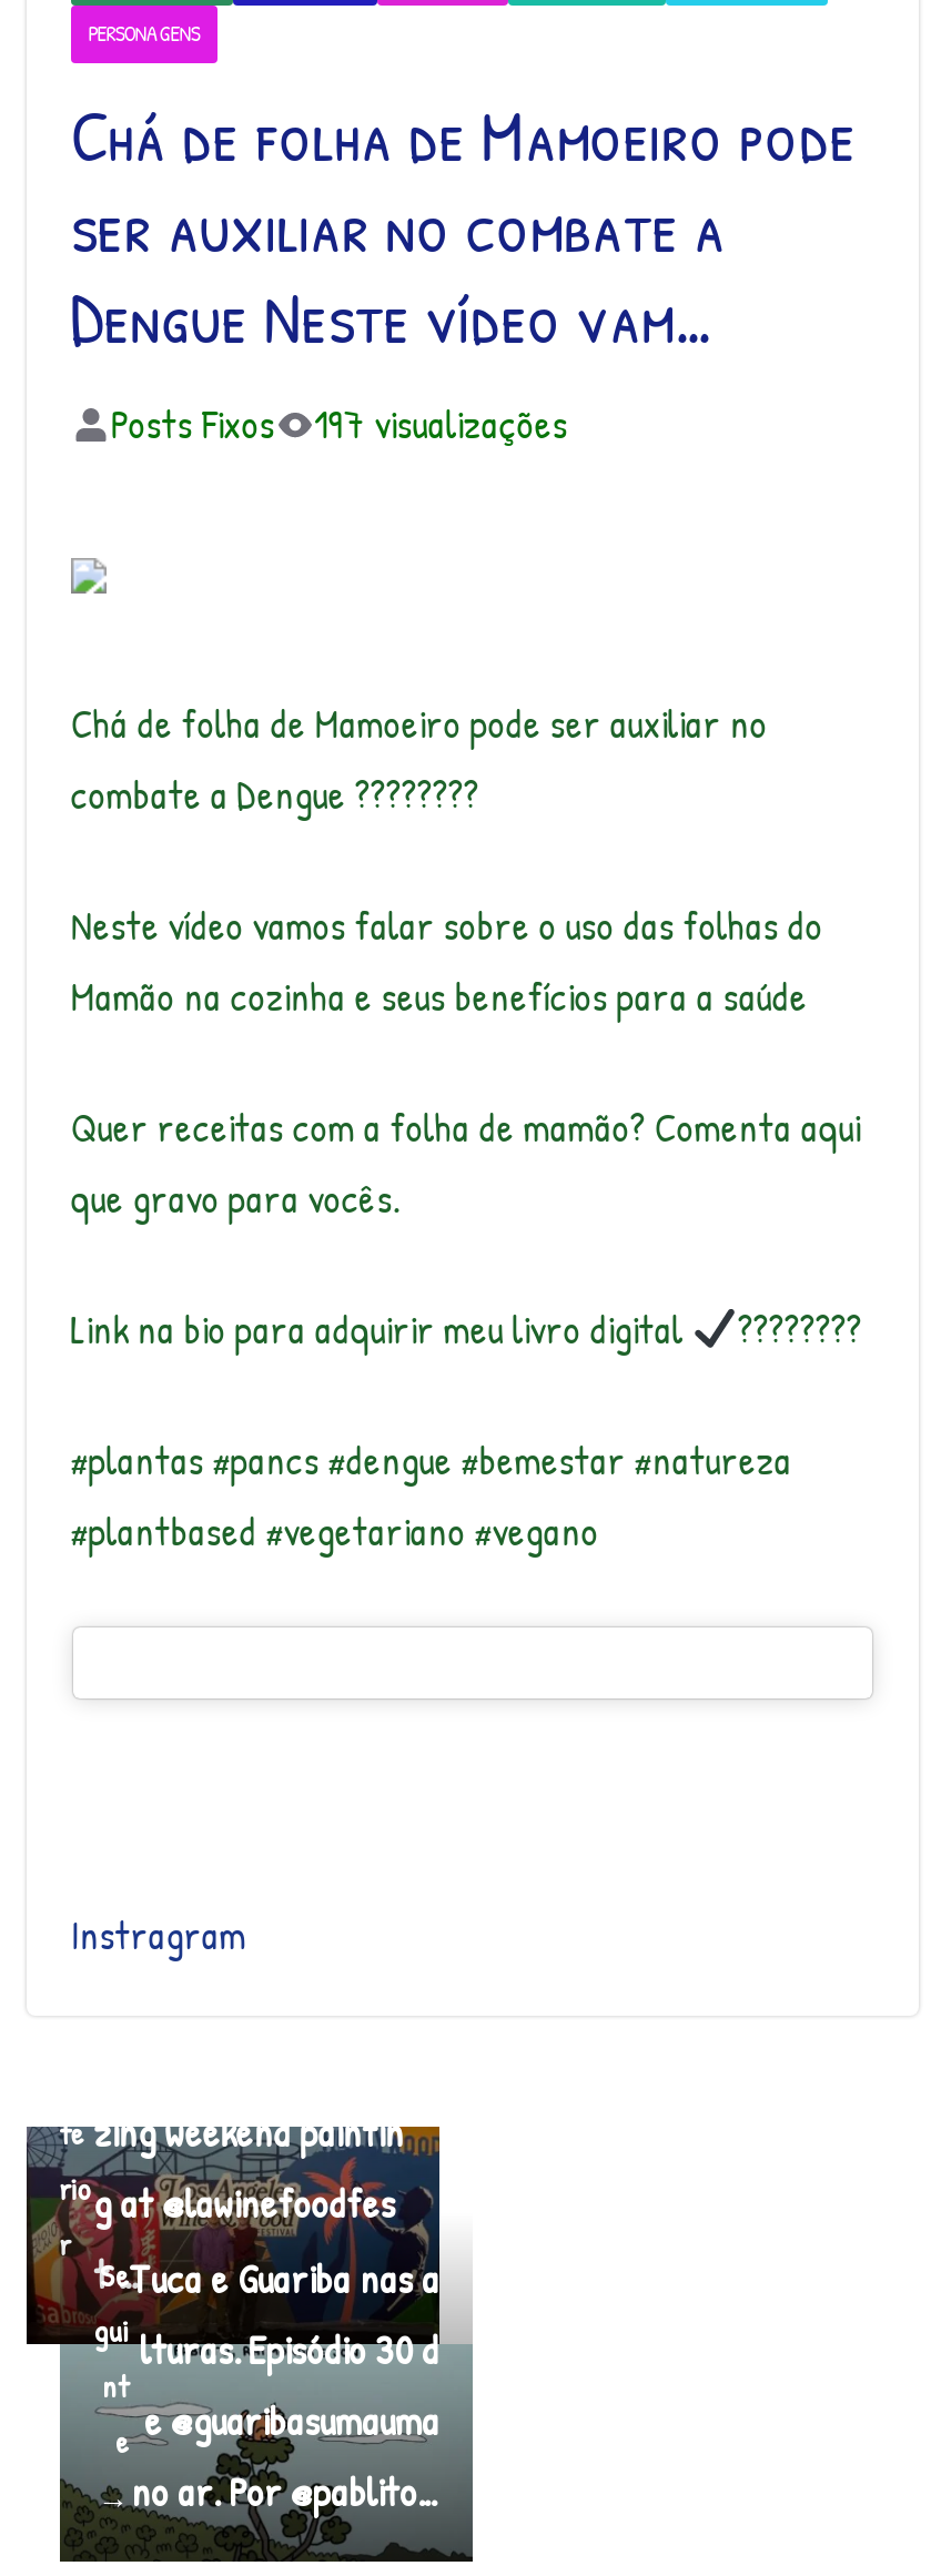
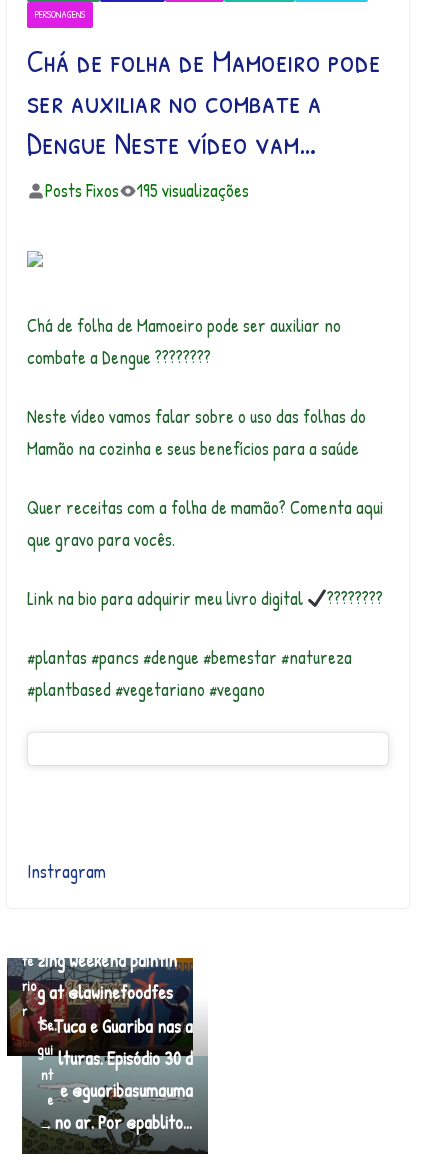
- 197 visualizações
+ 195 visualizações
